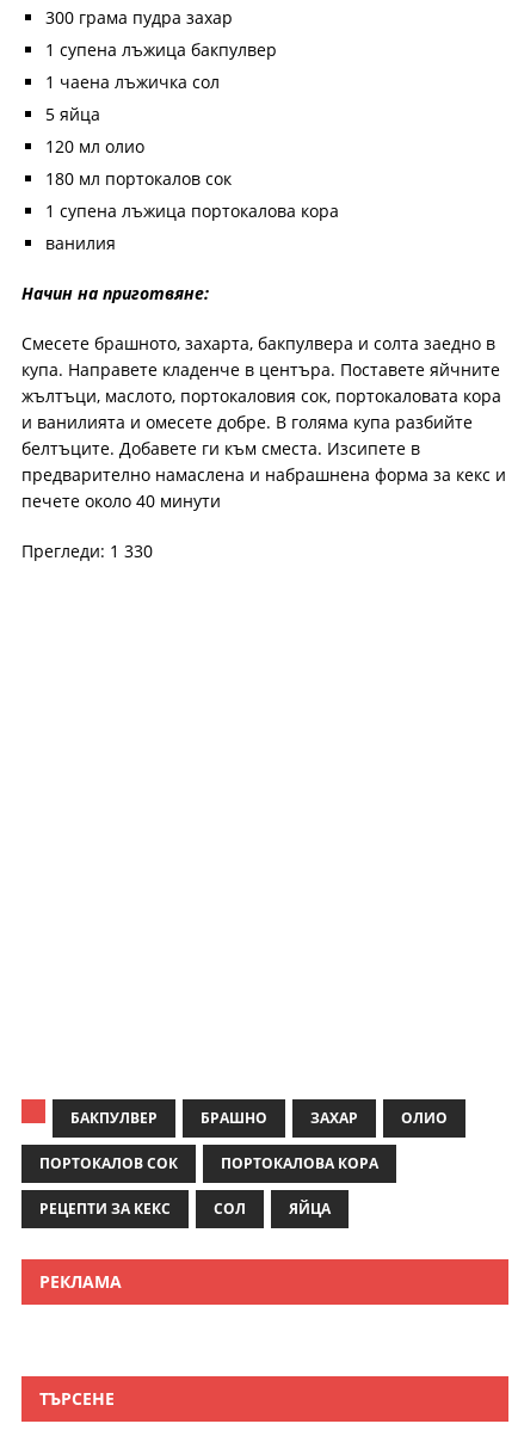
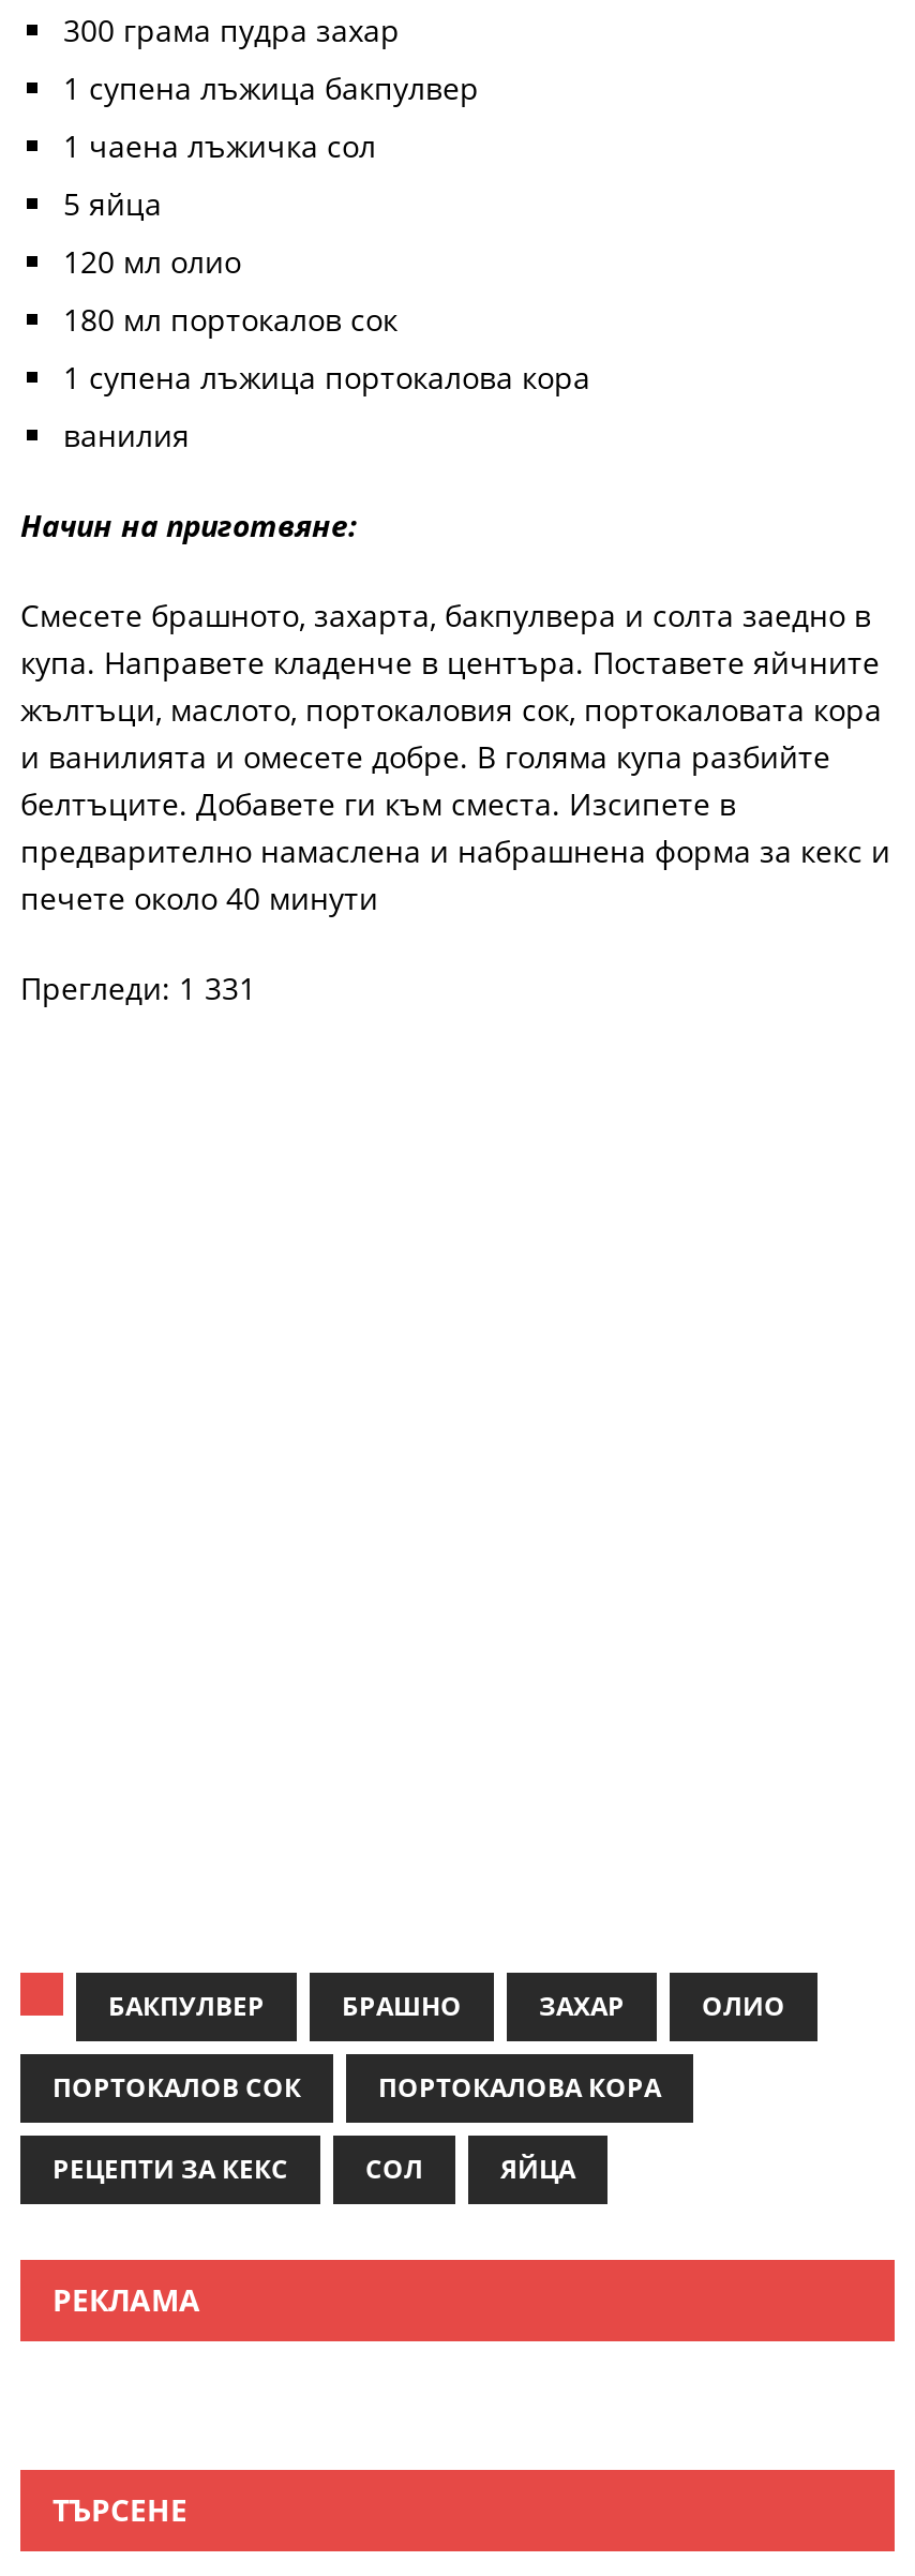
- Прегледи: 1 330
+ Прегледи: 1 331
